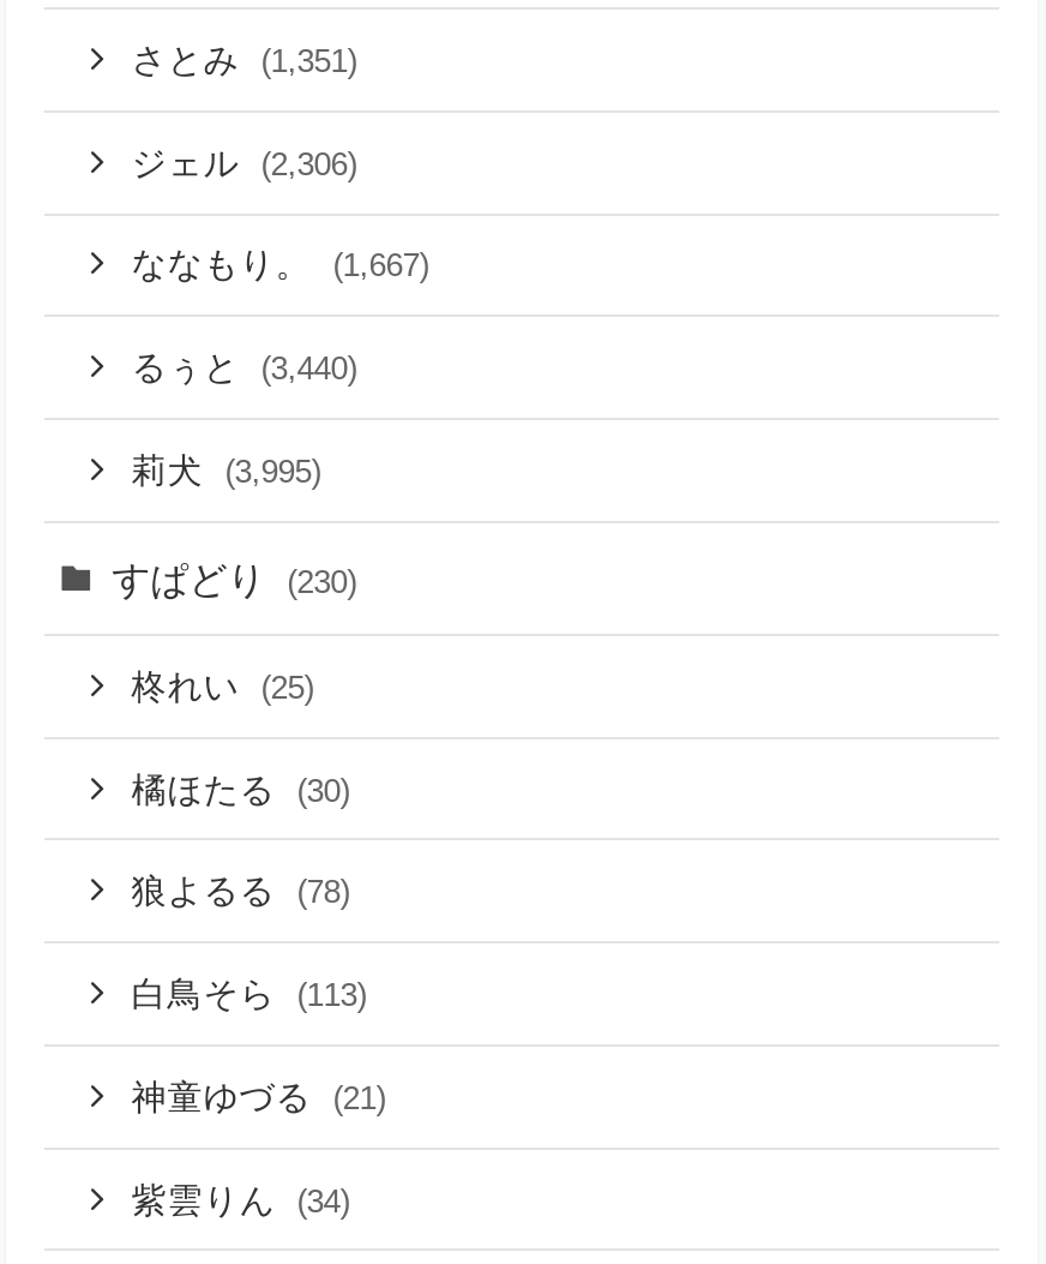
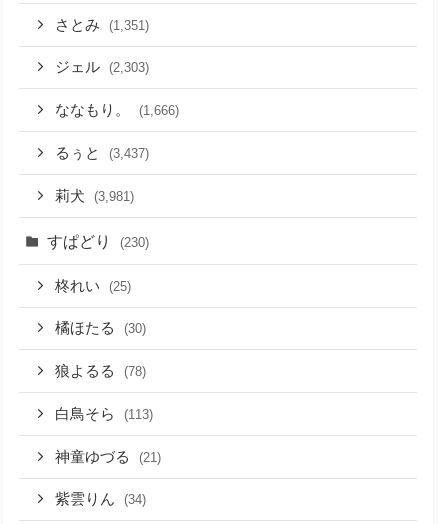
- ジェル (2,306)
+ ジェル (2,303)

- ななもり。 (1,667)
+ ななもり。 (1,666)

- るぅと (3,440)
+ るぅと (3,437)

- 莉犬 (3,995)
+ 莉犬 (3,981)
